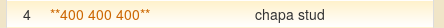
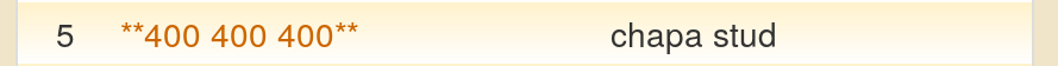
- 4 **400 400 400**
+ 5 **400 400 400**
